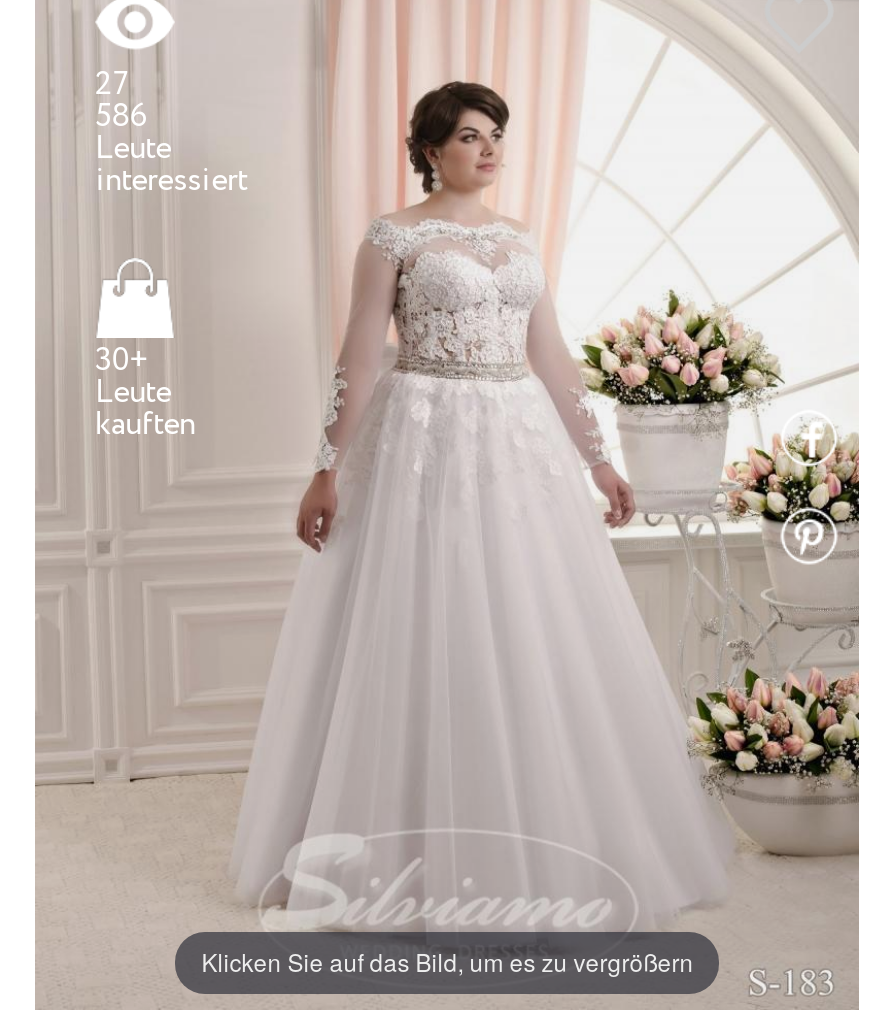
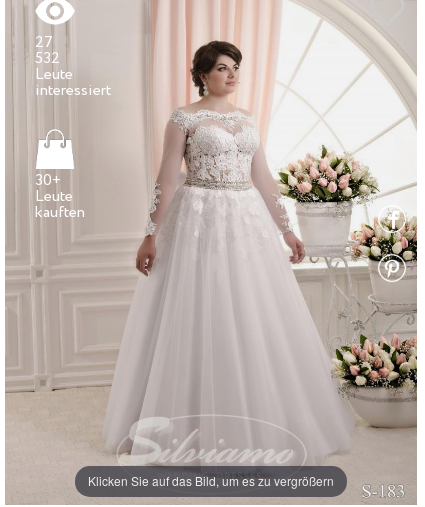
- 586
+ 532
